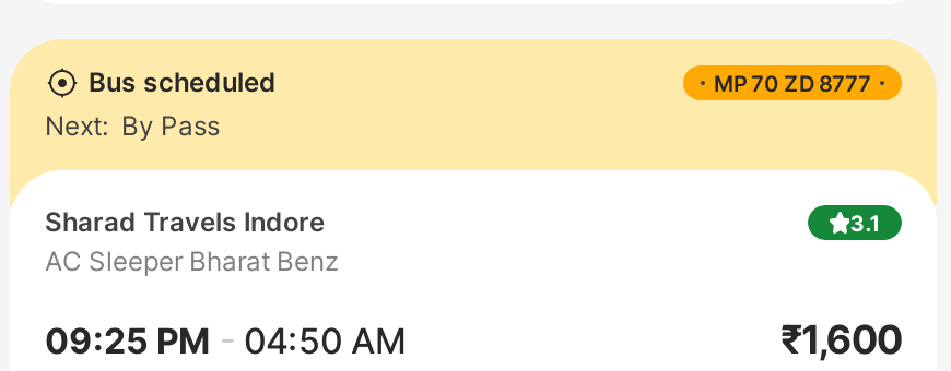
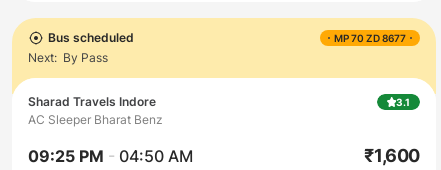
- MP 70 ZD 8777
+ MP 70 ZD 8677
